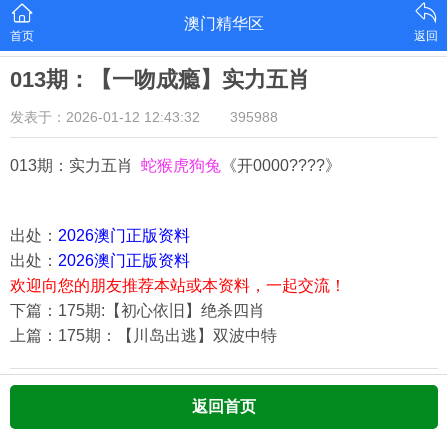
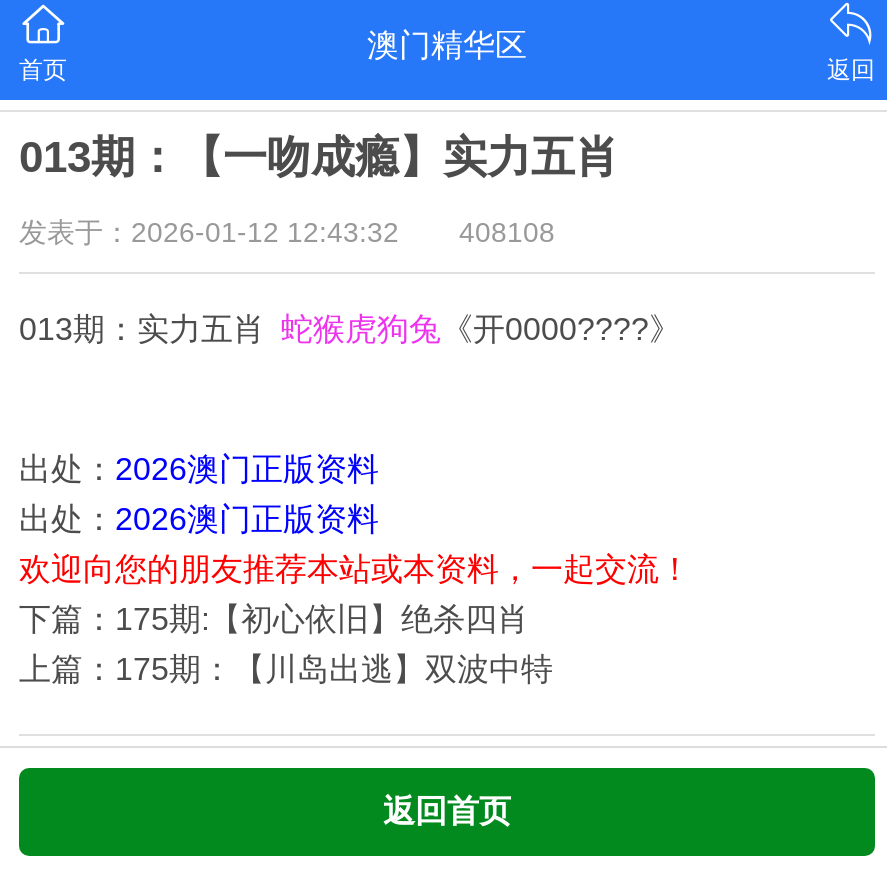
- 发表于：2026-01-12 12:43:32 395988
+ 发表于：2026-01-12 12:43:32 408108
